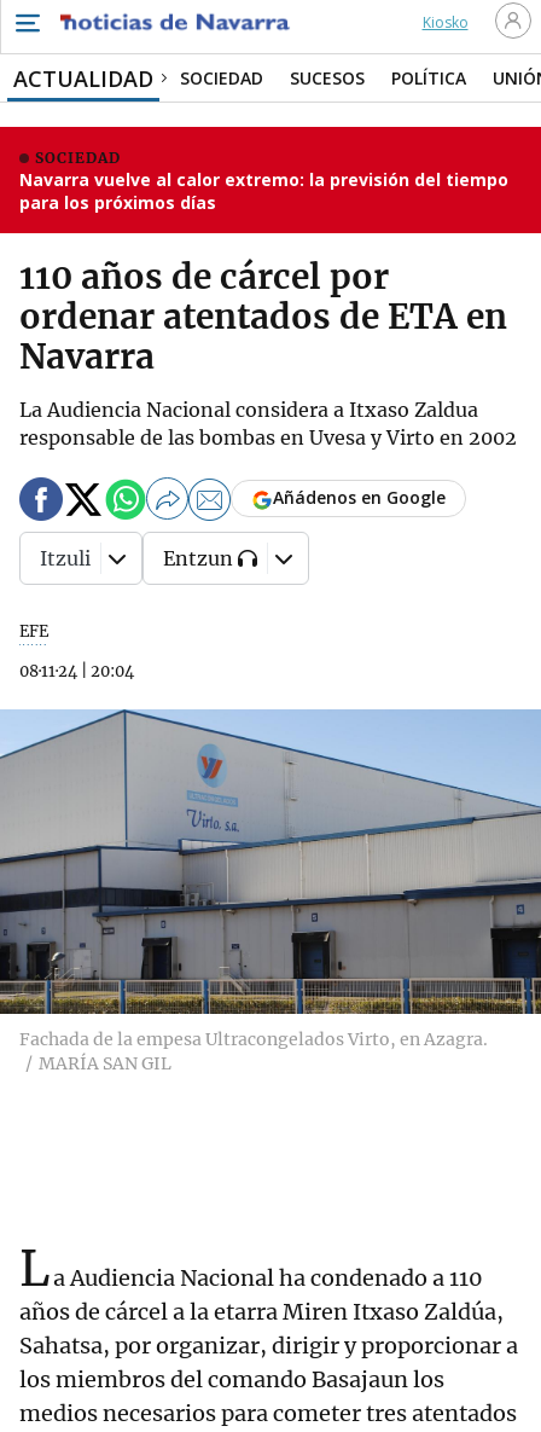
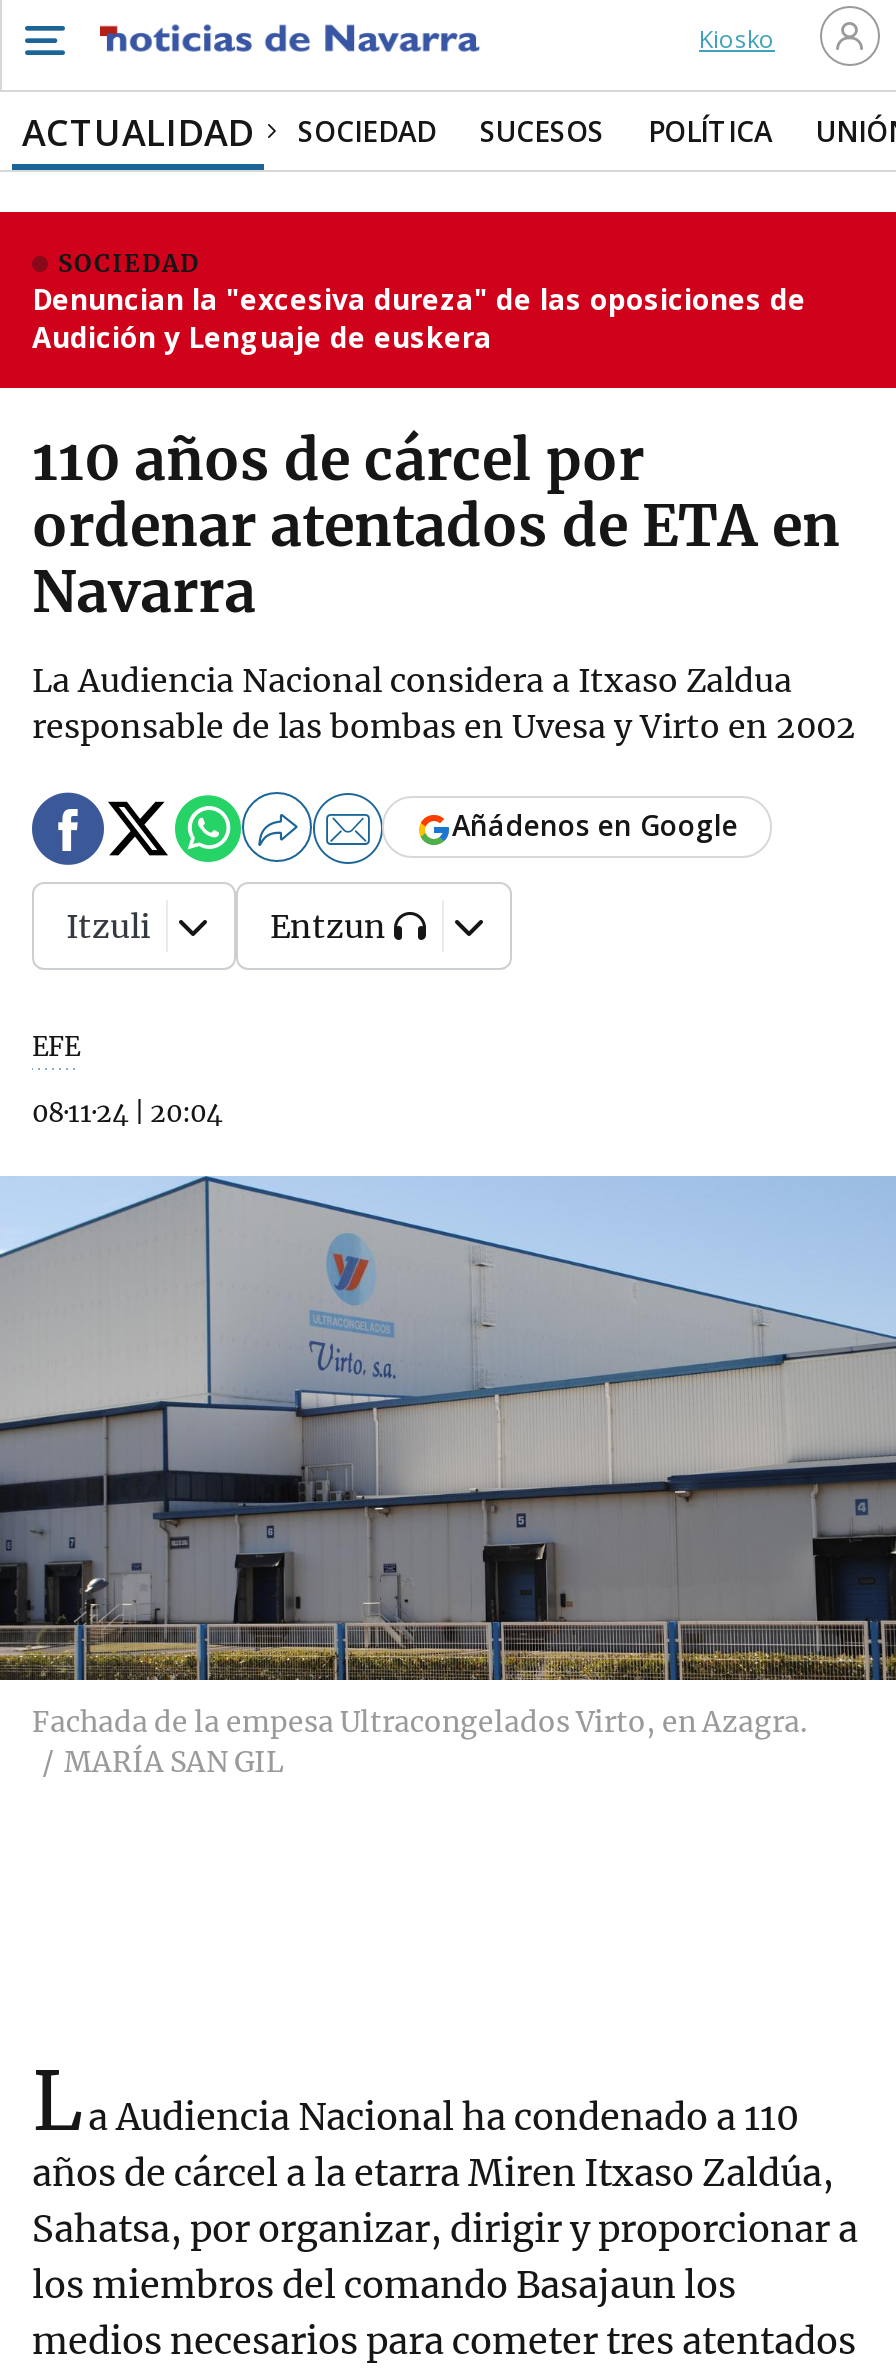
- Navarra vuelve al calor extremo: la previsión del tiempo
- para los próximos días
+ Denuncian la "excesiva dureza" de las oposiciones de
+ Audición y Lenguaje de euskera
